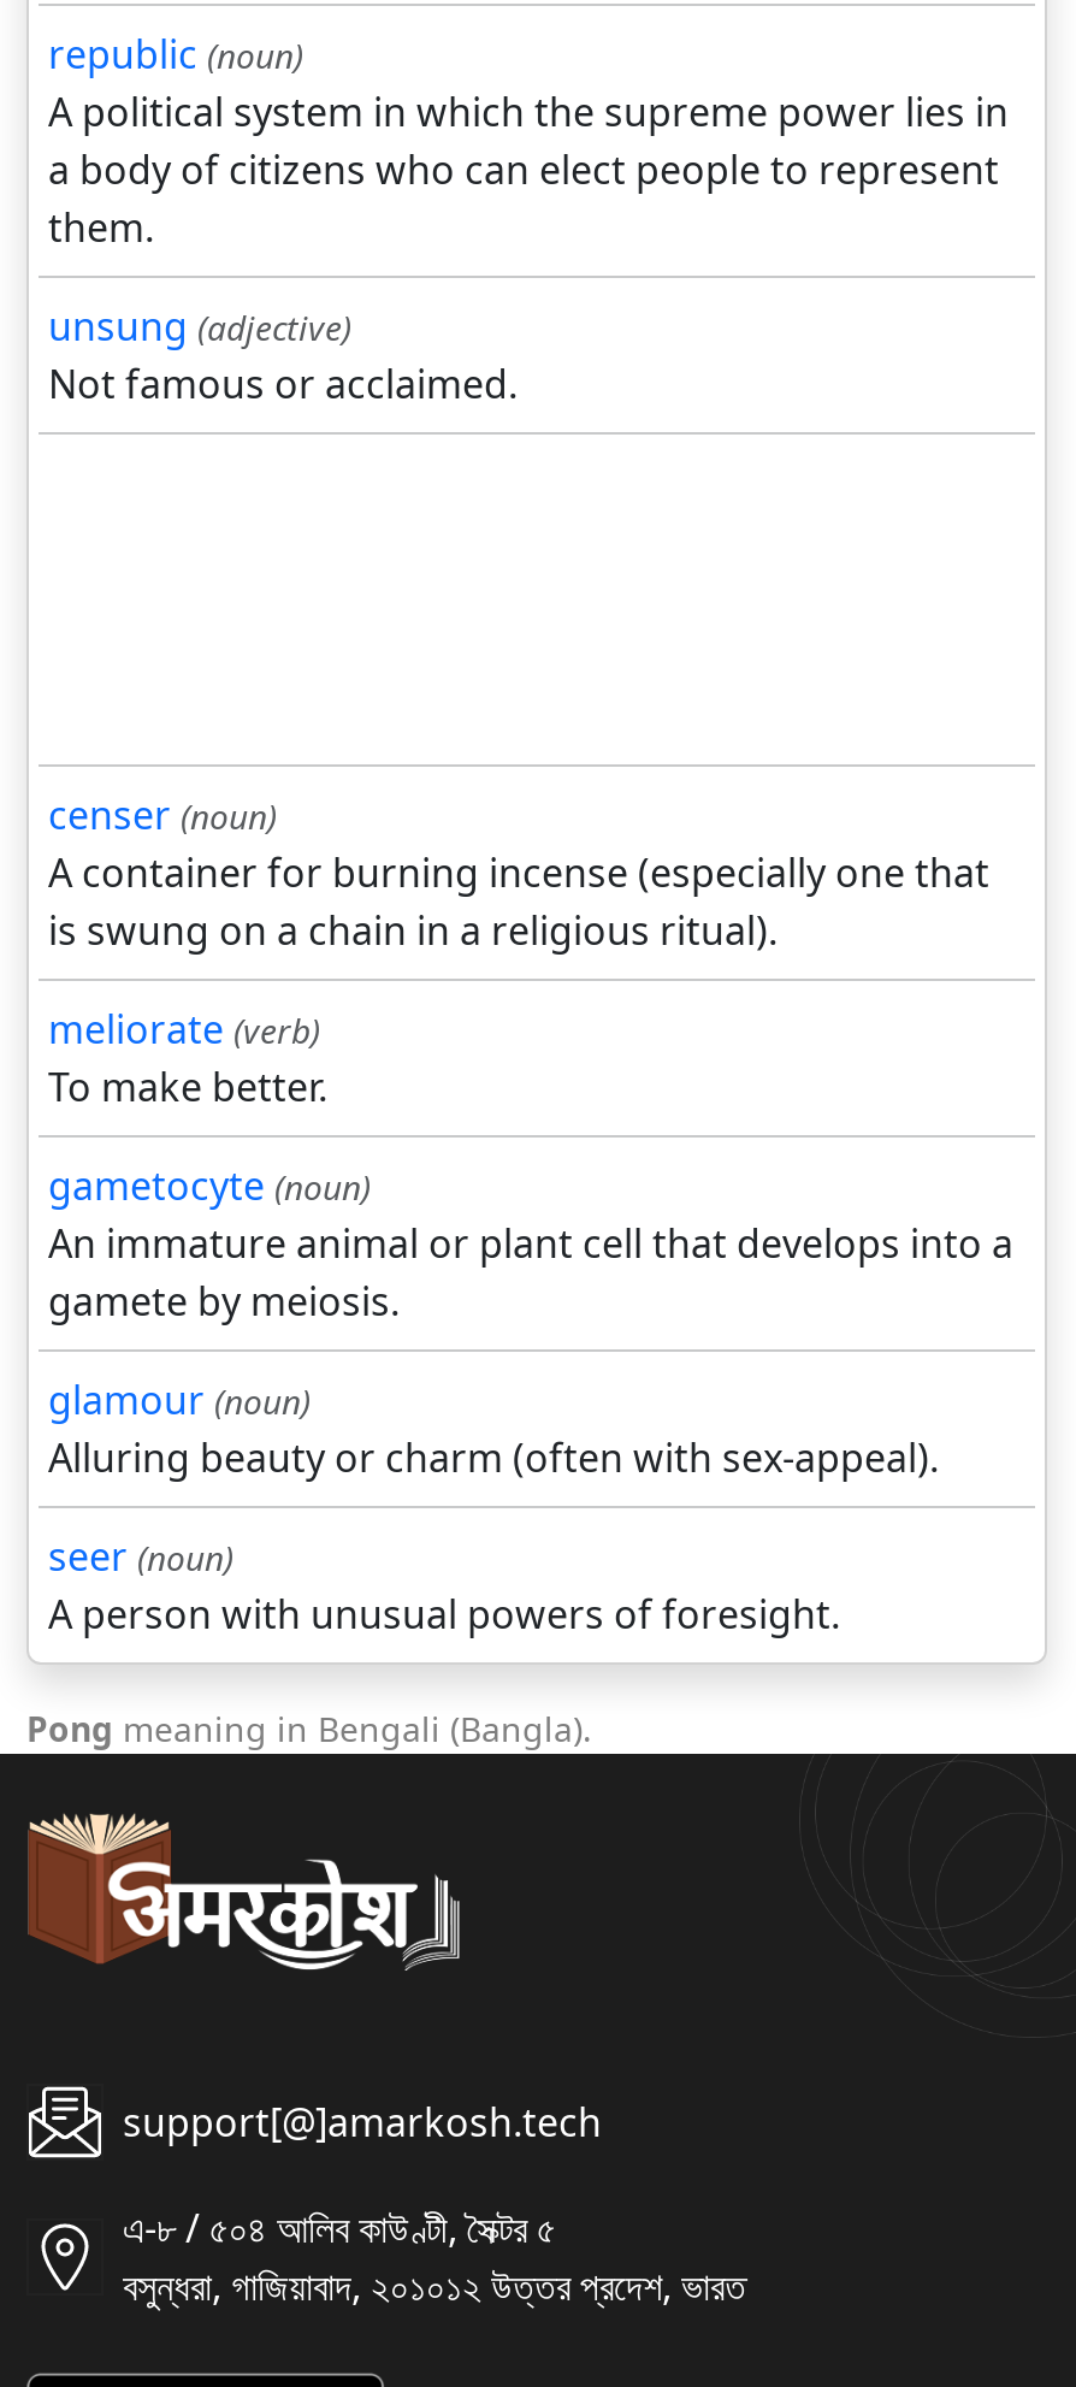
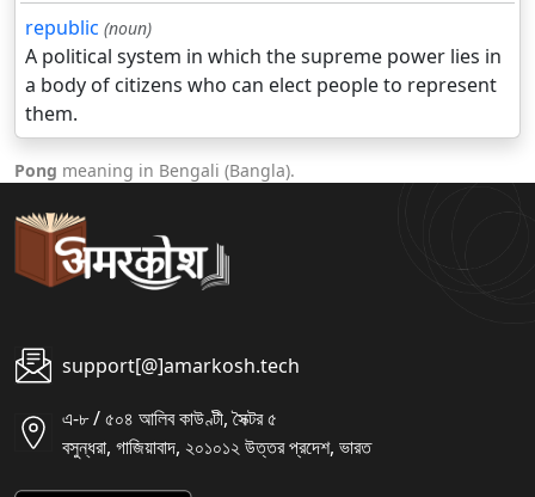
- unsung (adjective)
- Not famous or acclaimed.

- censer (noun)
- A container for burning incense (especially one that
- is swung on a chain in a religious ritual).
- meliorate (verb)
- To make better.
- gametocyte (noun)
- An immature animal or plant cell that develops into a
- gamete by meiosis.
- glamour (noun)
- Alluring beauty or charm (often with sex-appeal).
- seer (noun)
- A person with unusual powers of foresight.
